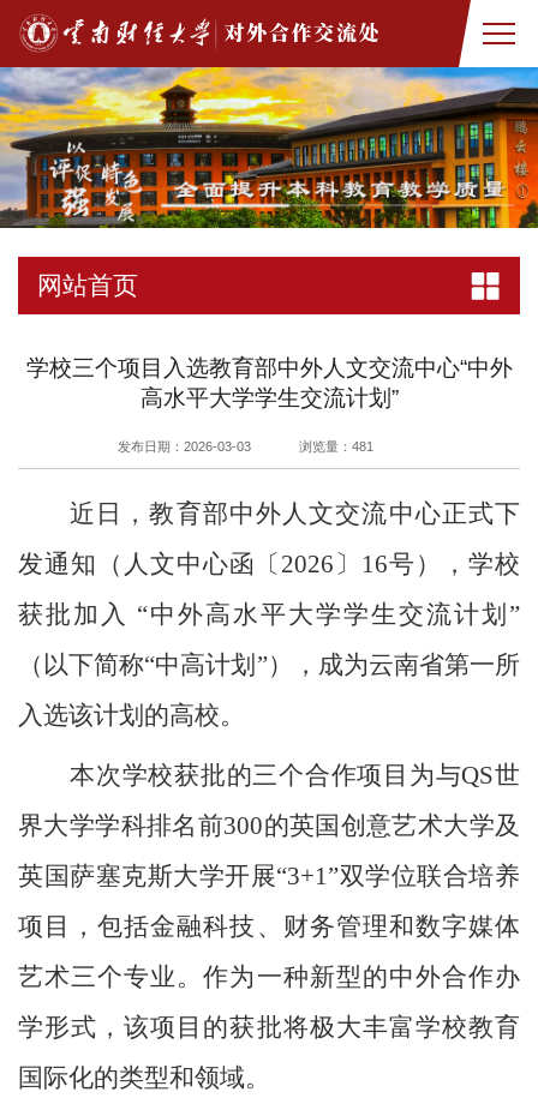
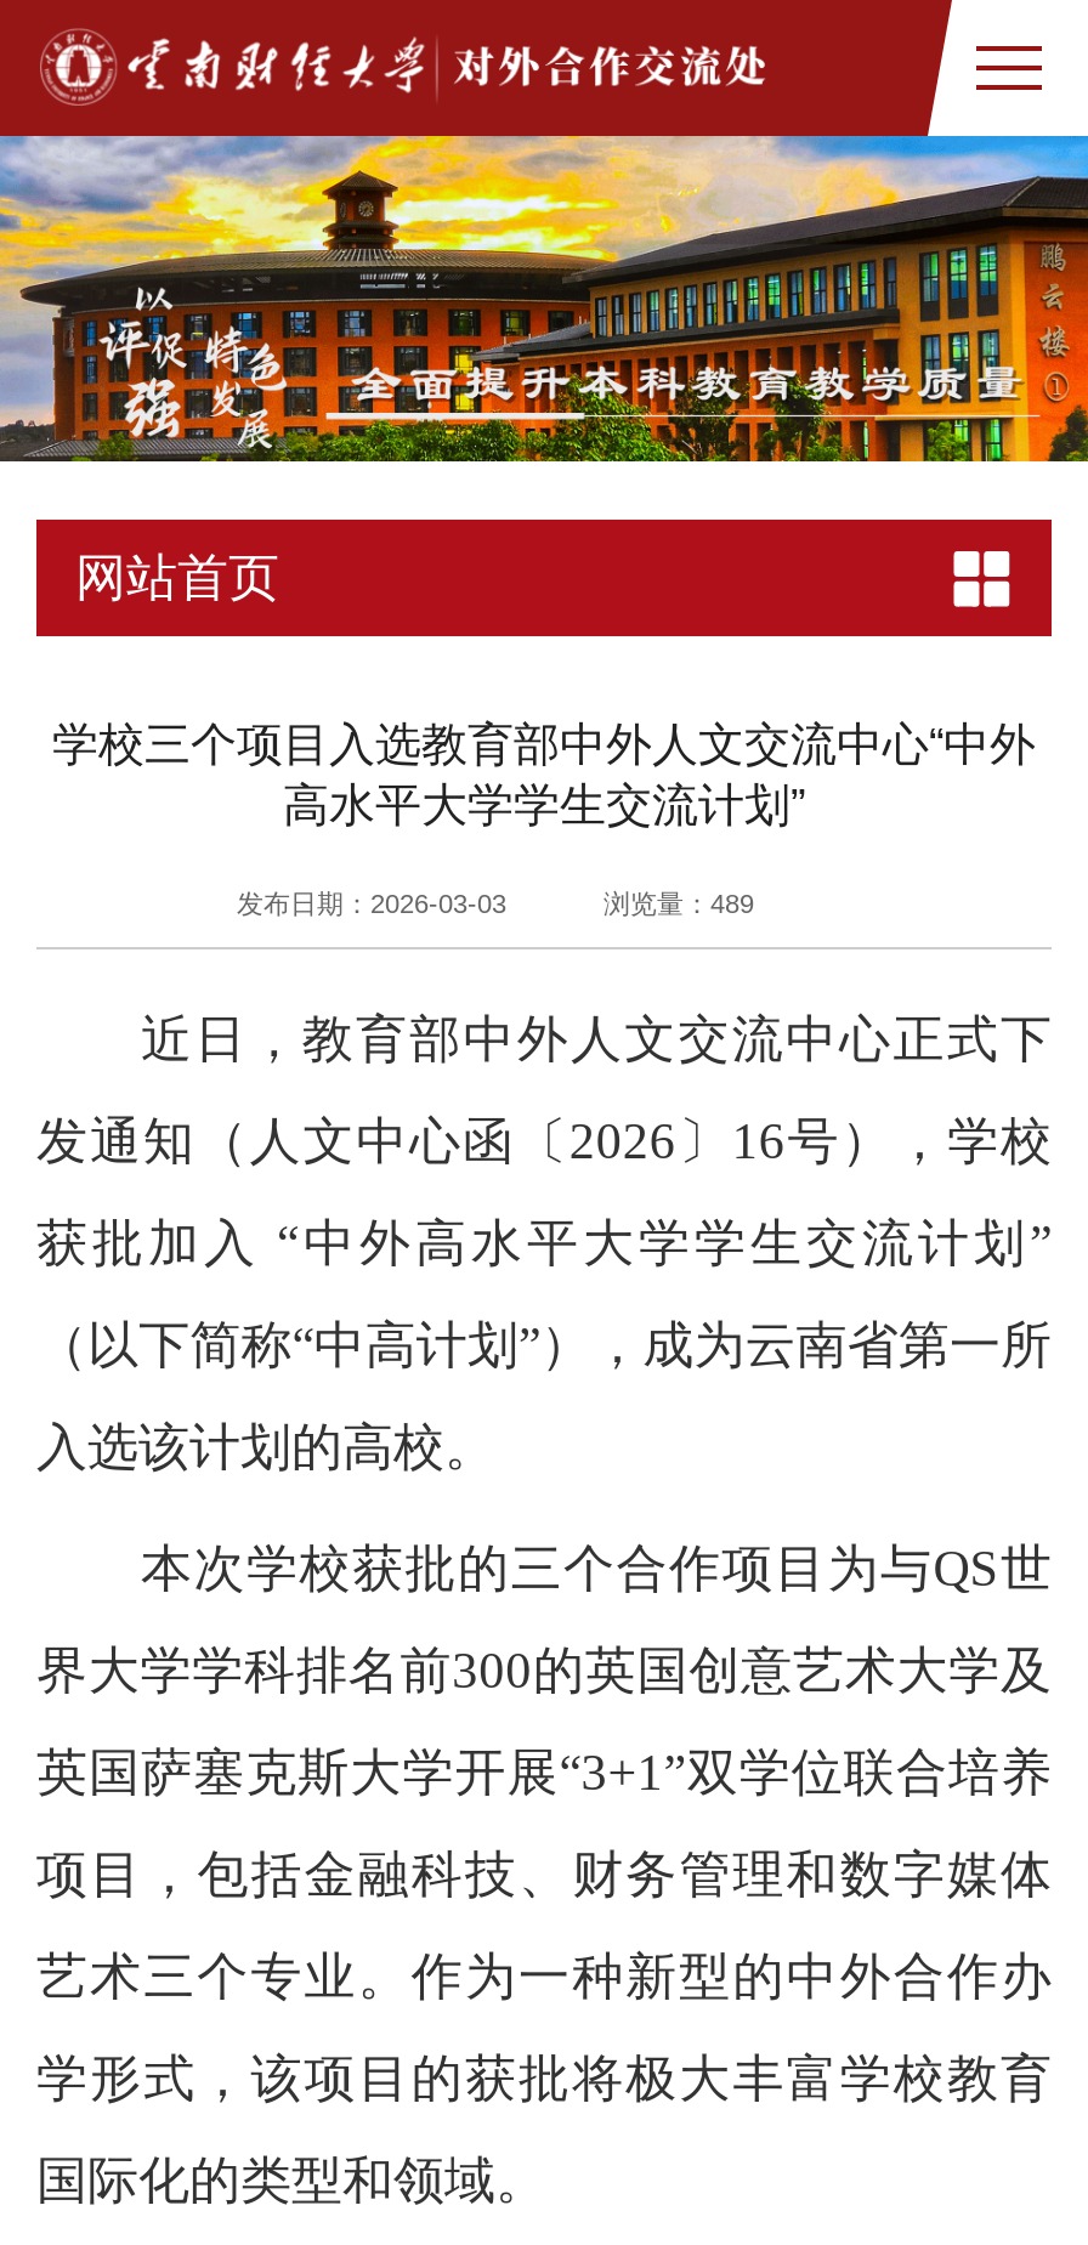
- 浏览量：481
+ 浏览量：489
